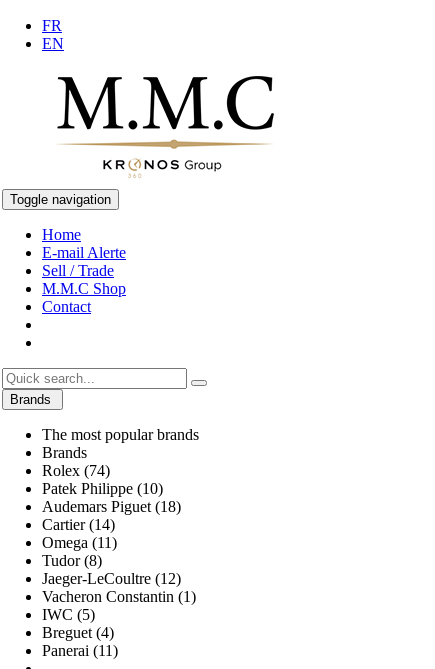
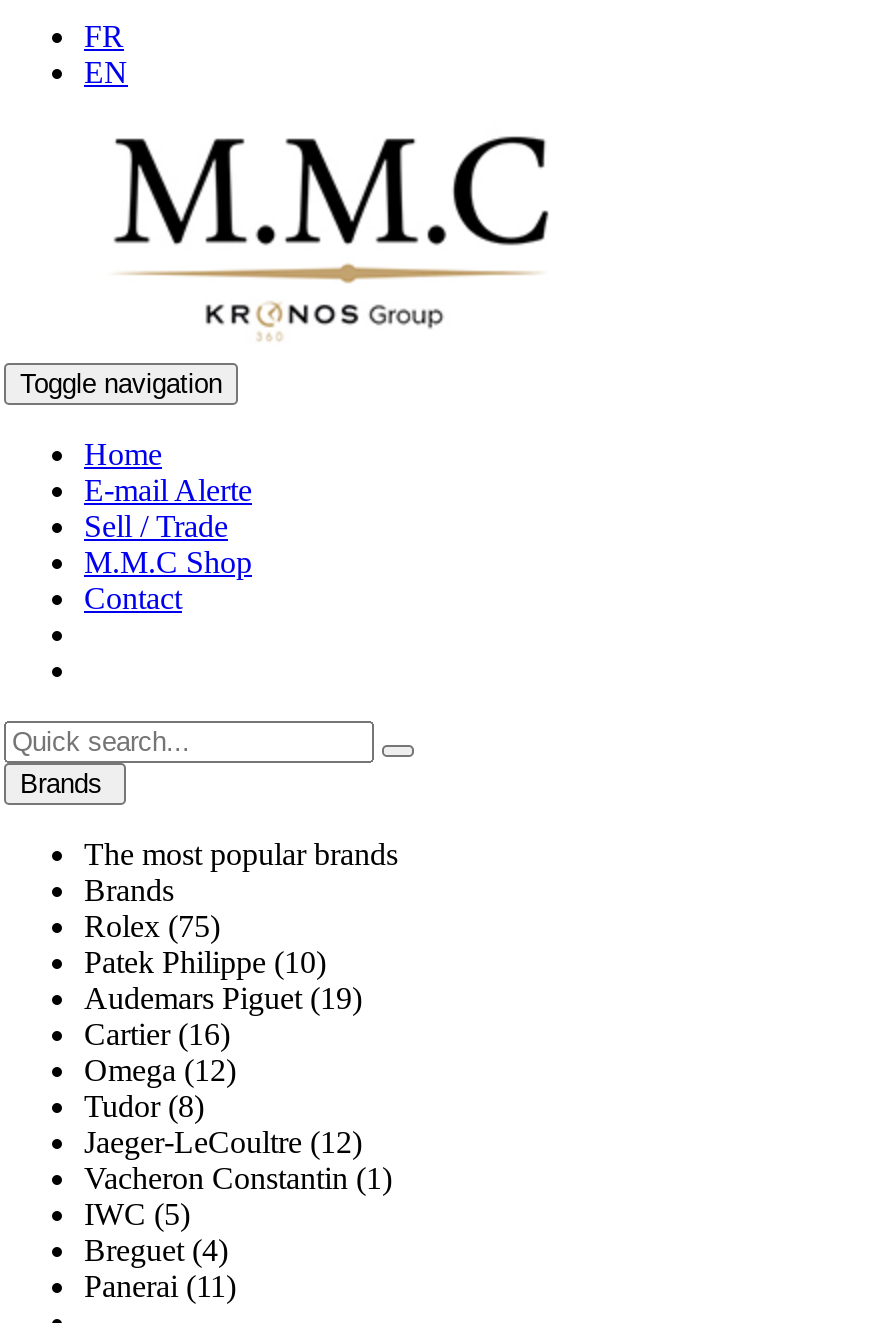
- Rolex (74)
+ Rolex (75)

- Audemars Piguet (18)
+ Audemars Piguet (19)

- Cartier (14)
+ Cartier (16)

- Omega (11)
+ Omega (12)
